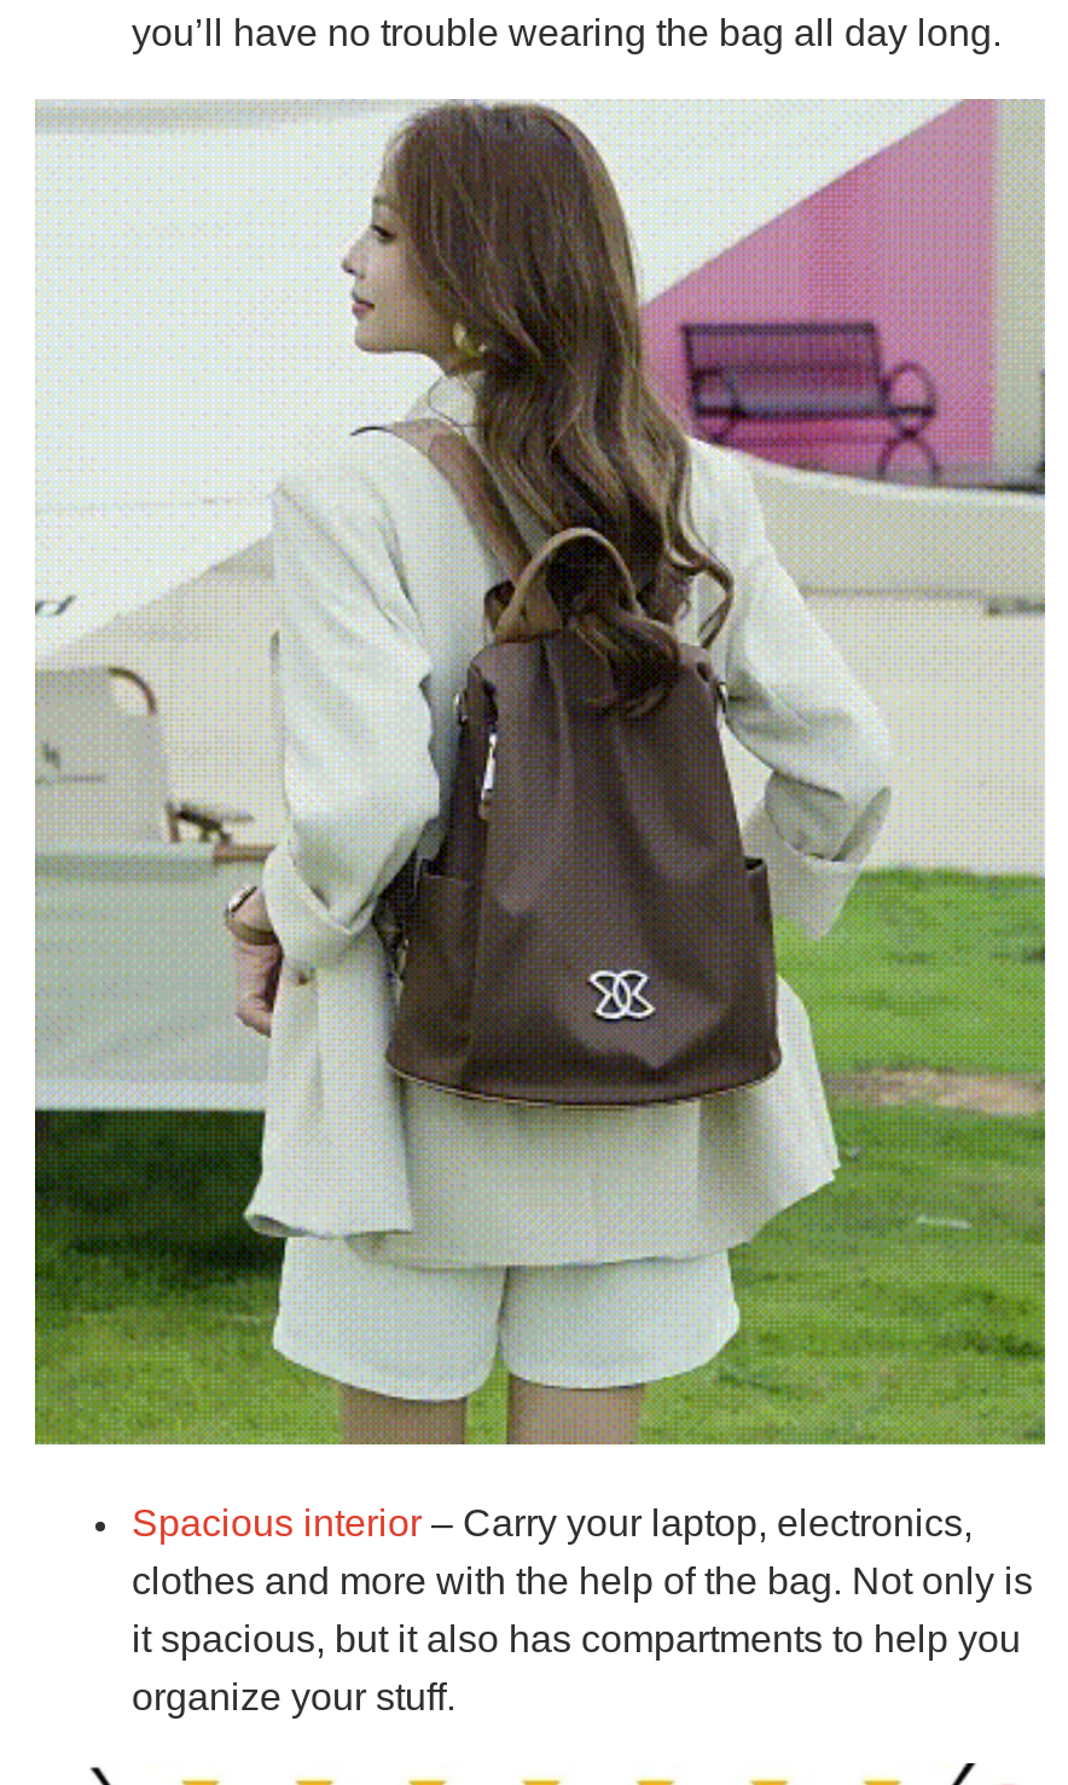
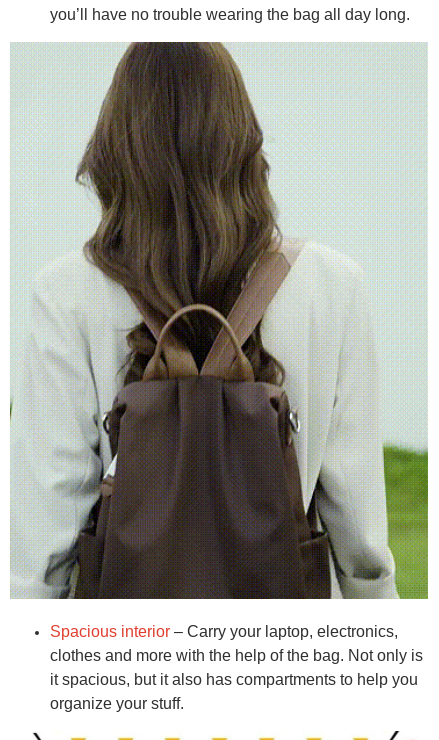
- [image]
+ [image]
